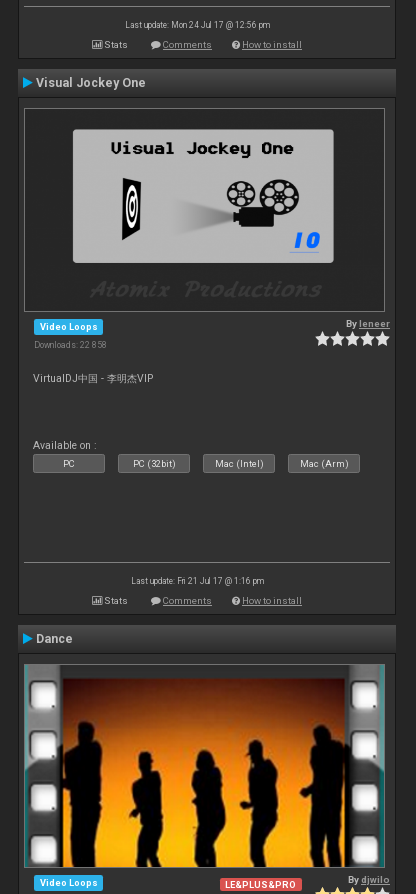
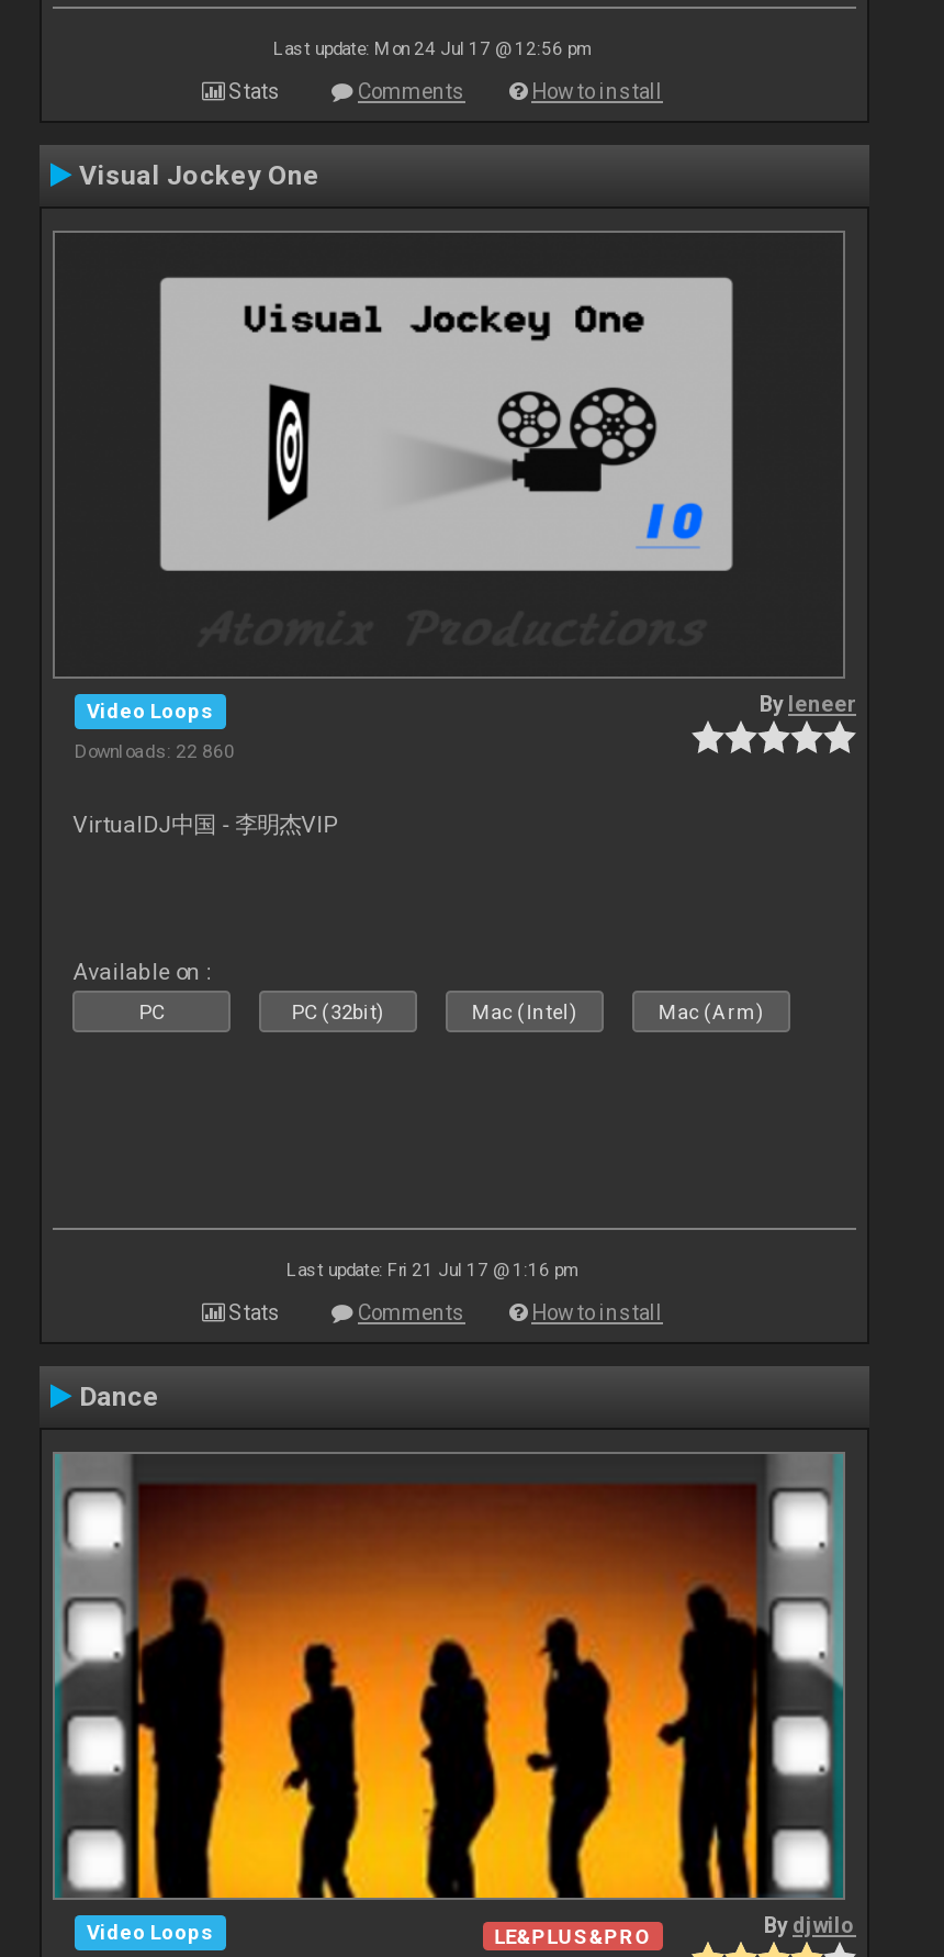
- Downloads: 22 858
+ Downloads: 22 860
